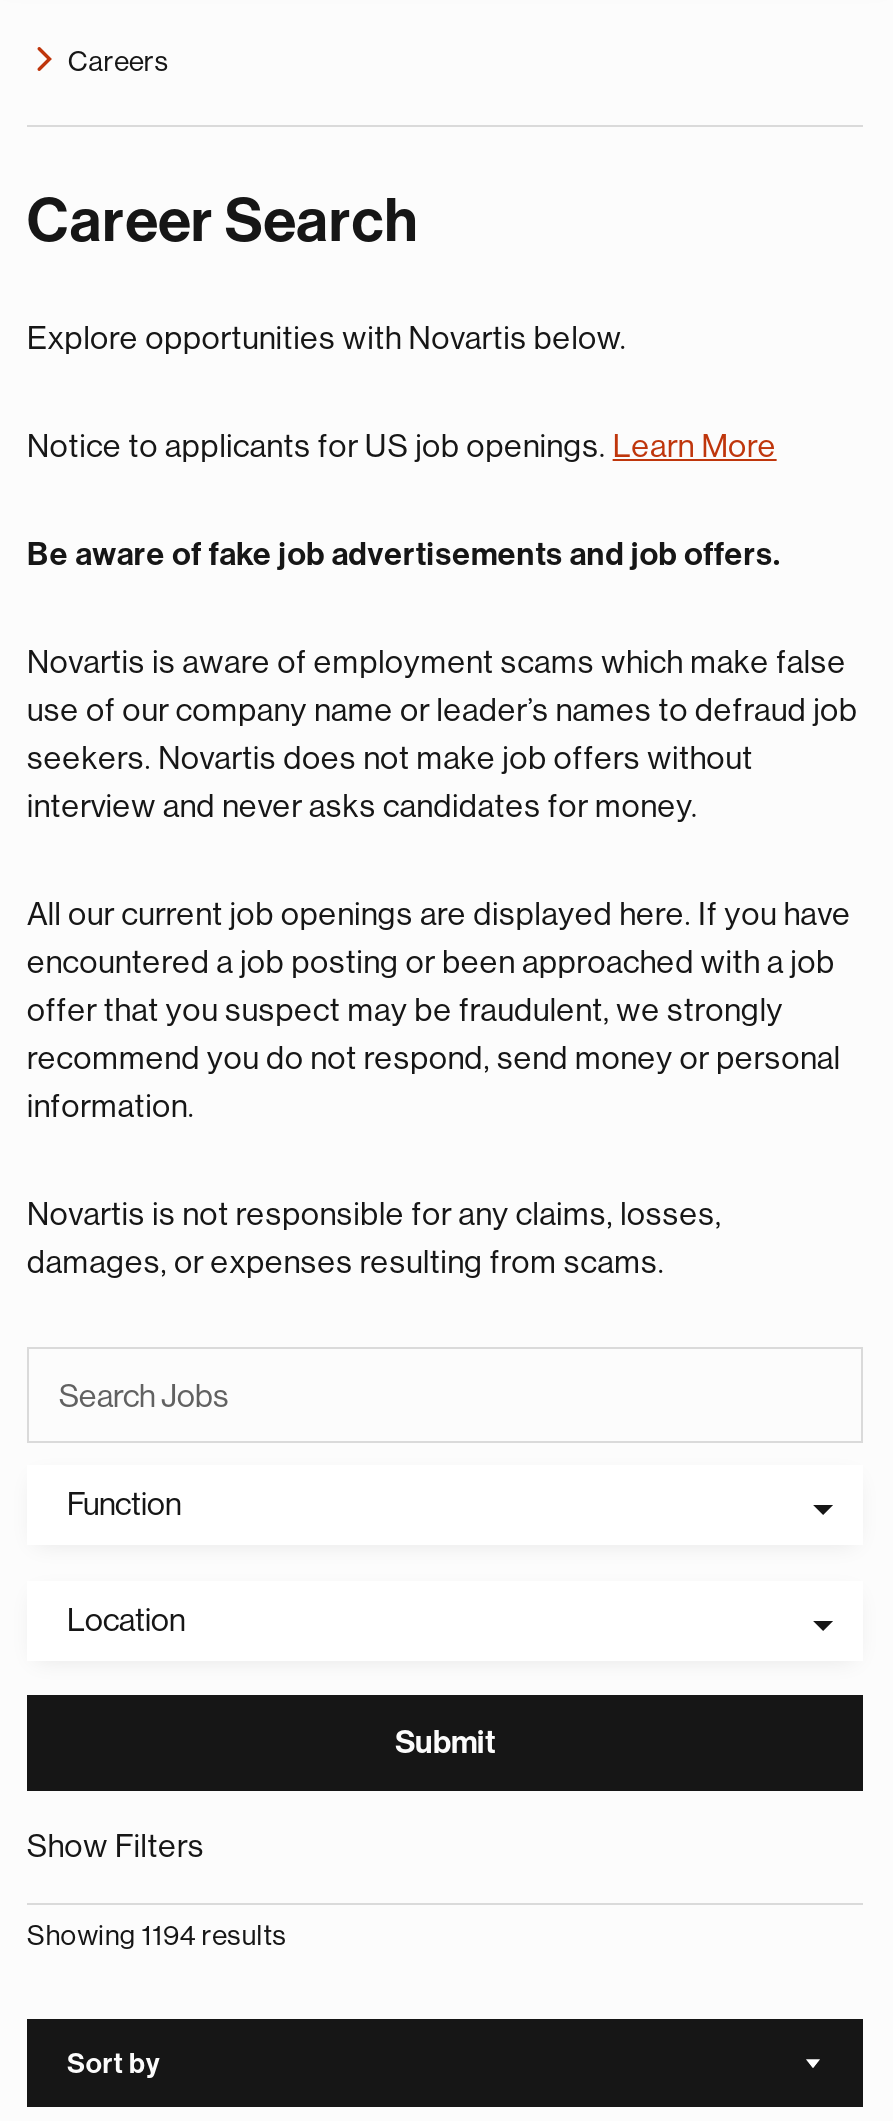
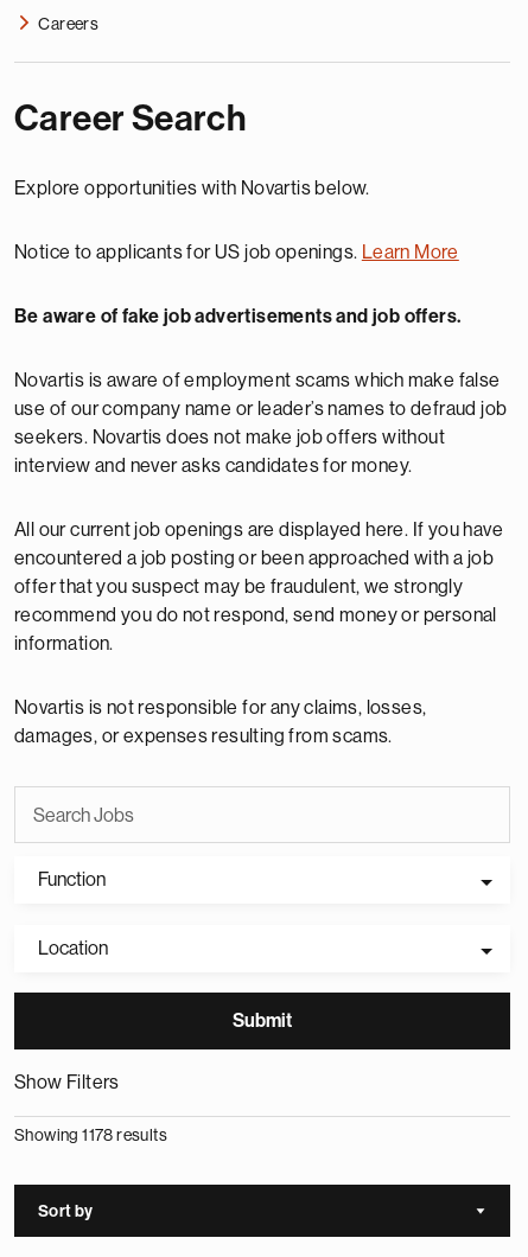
- Showing 1194 results
+ Showing 1178 results
